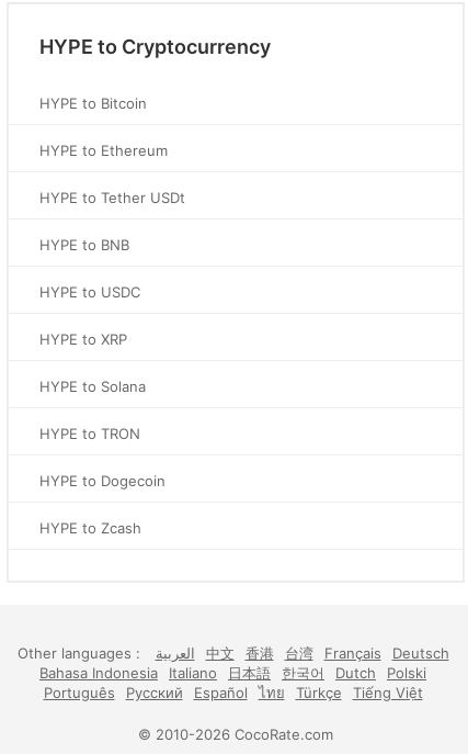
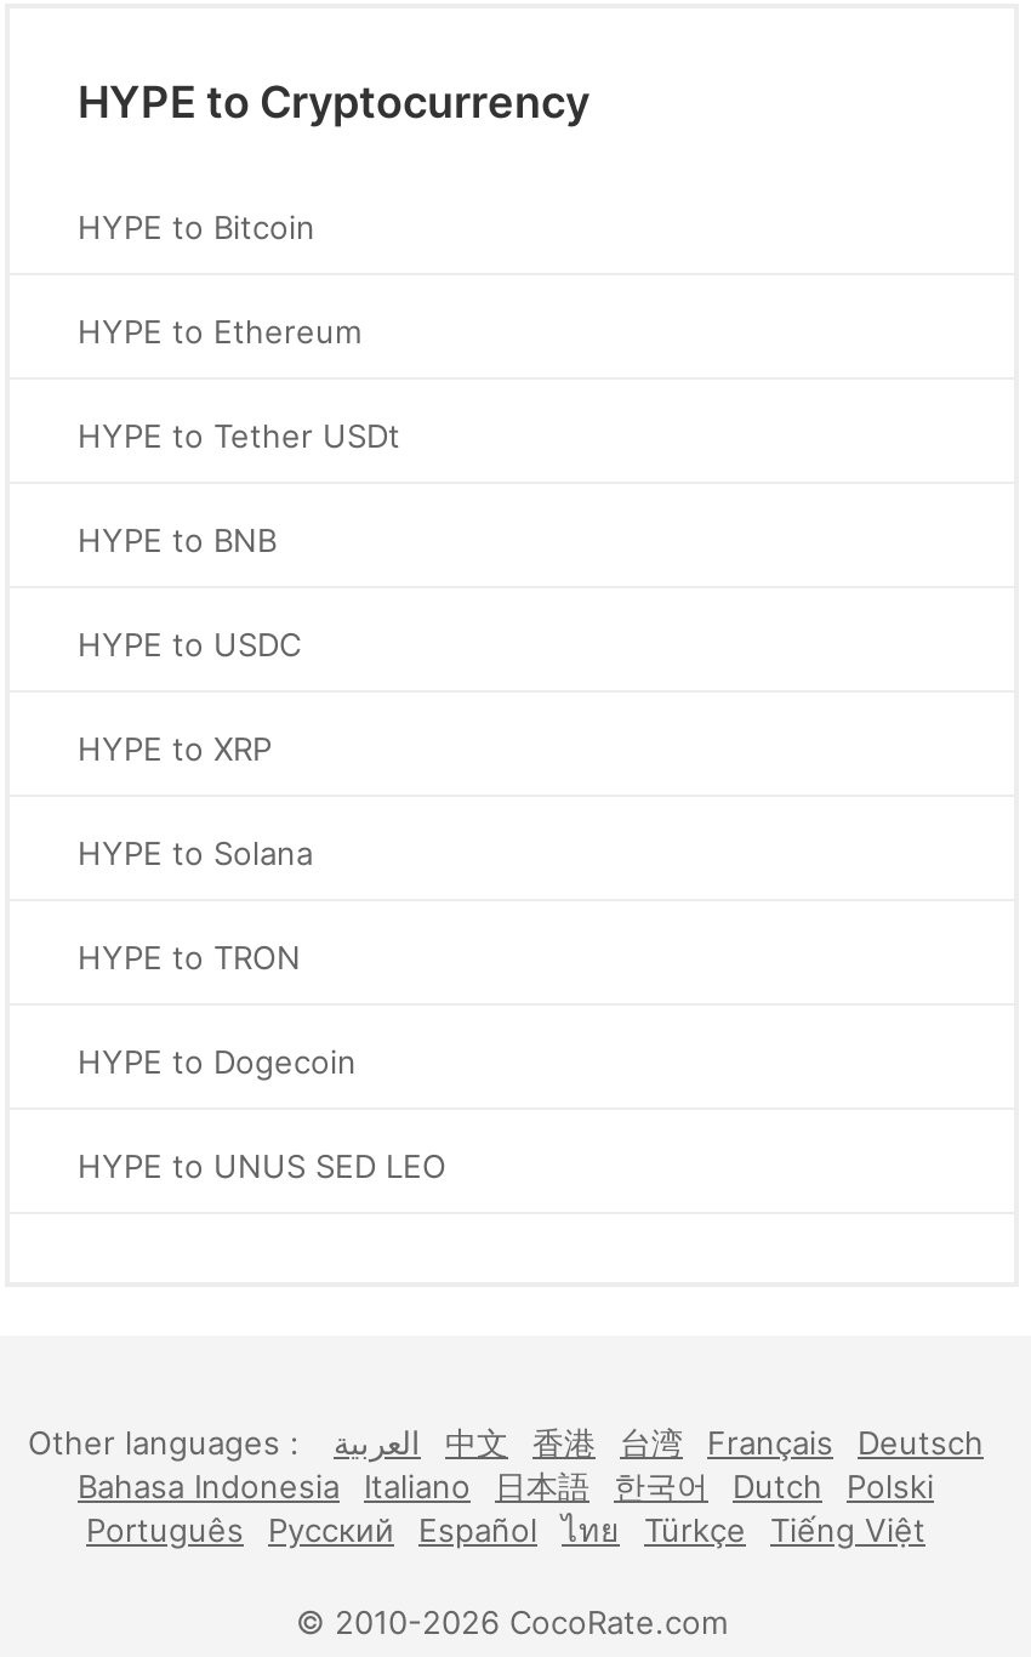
- HYPE to Zcash
+ HYPE to UNUS SED LEO
